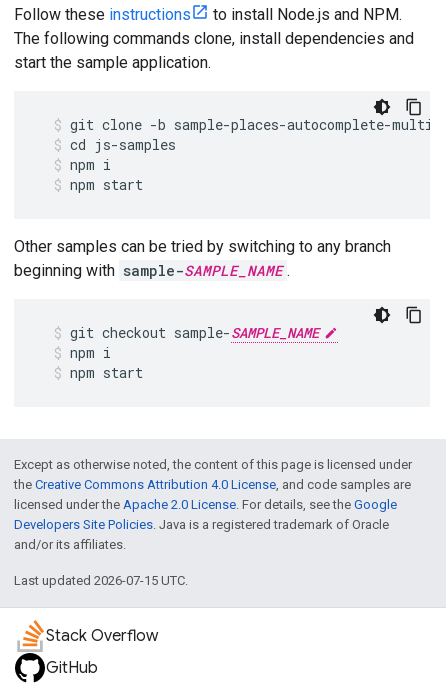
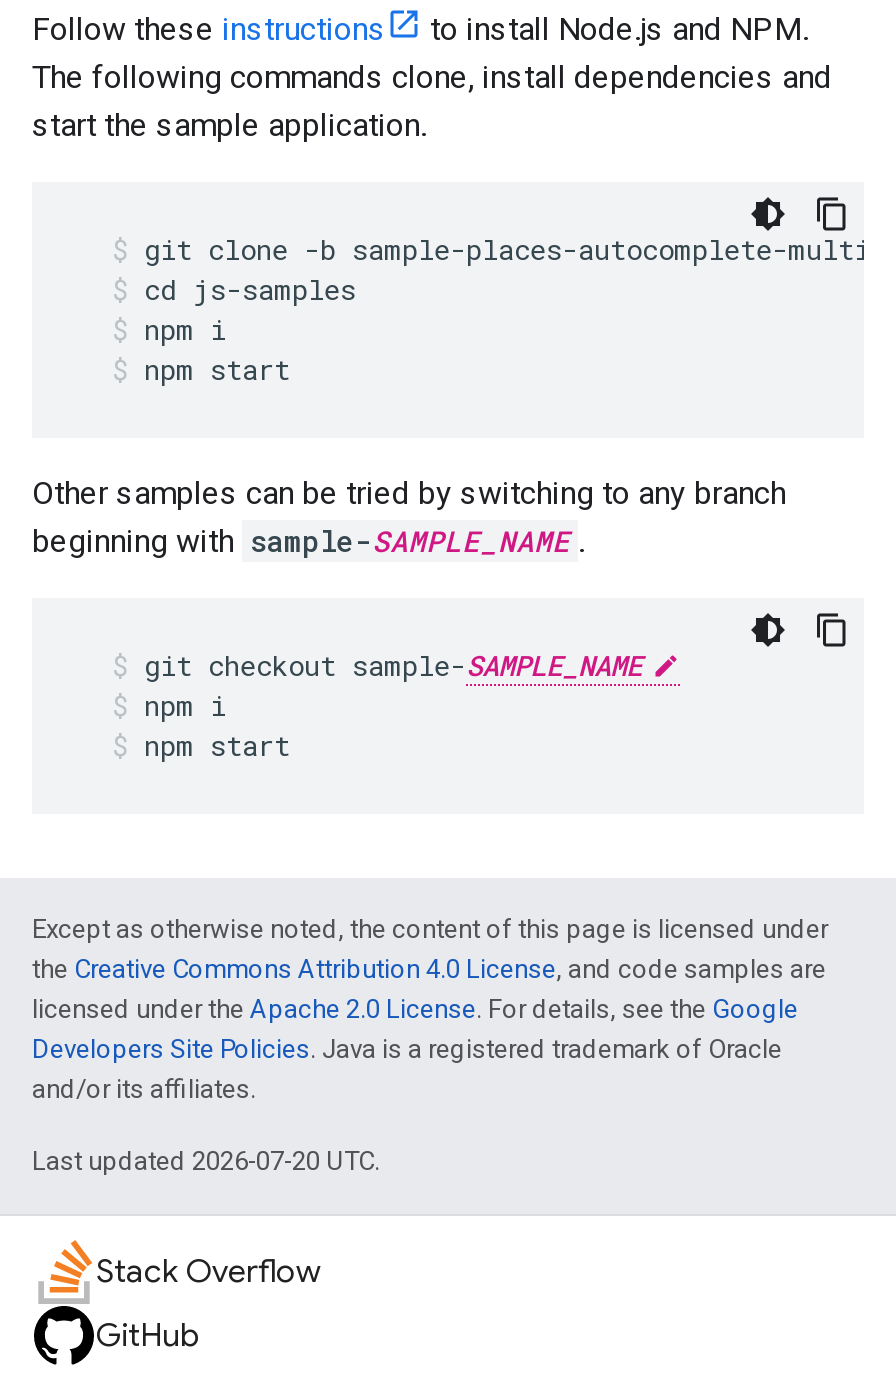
- Last updated 2026-07-15 UTC.
+ Last updated 2026-07-20 UTC.
